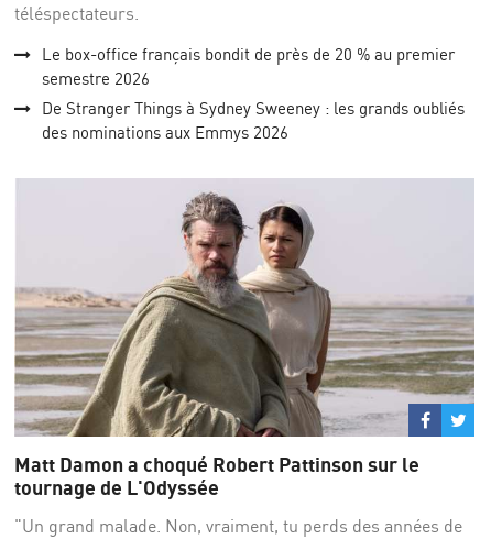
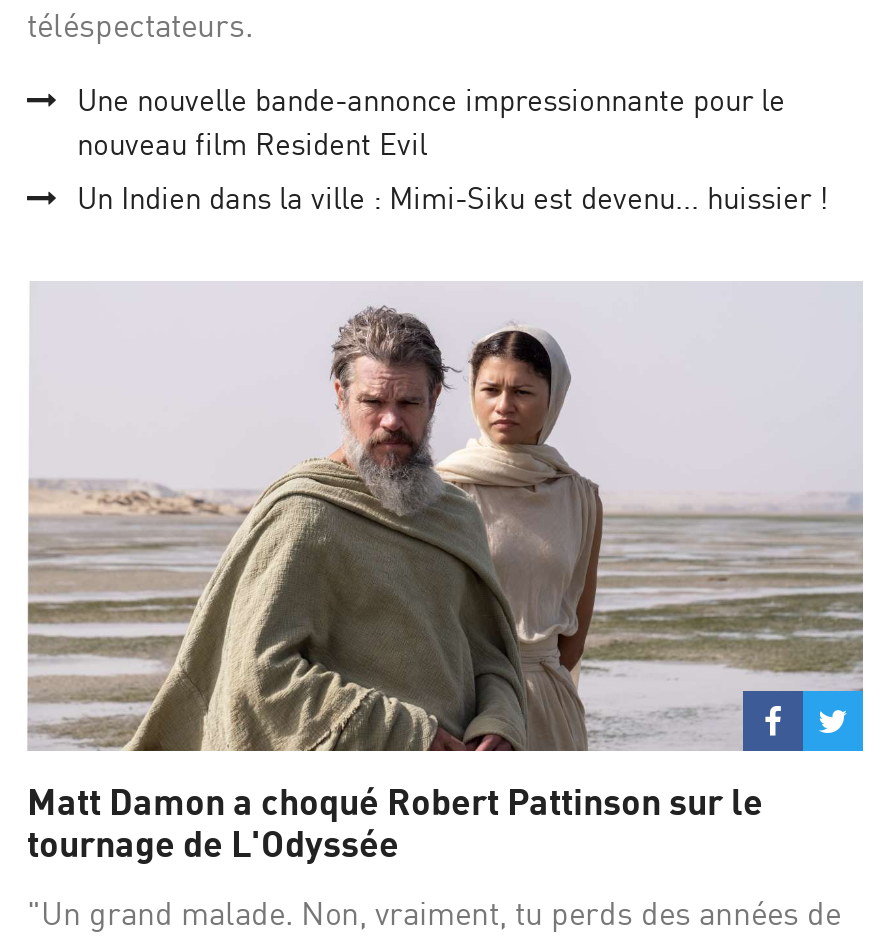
- Le box-office français bondit de près de 20 % au premier
- semestre 2026
- De Stranger Things à Sydney Sweeney : les grands oubliés
- des nominations aux Emmys 2026
+ Une nouvelle bande-annonce impressionnante pour le
+ nouveau film Resident Evil
+ Un Indien dans la ville : Mimi-Siku est devenu... huissier !
